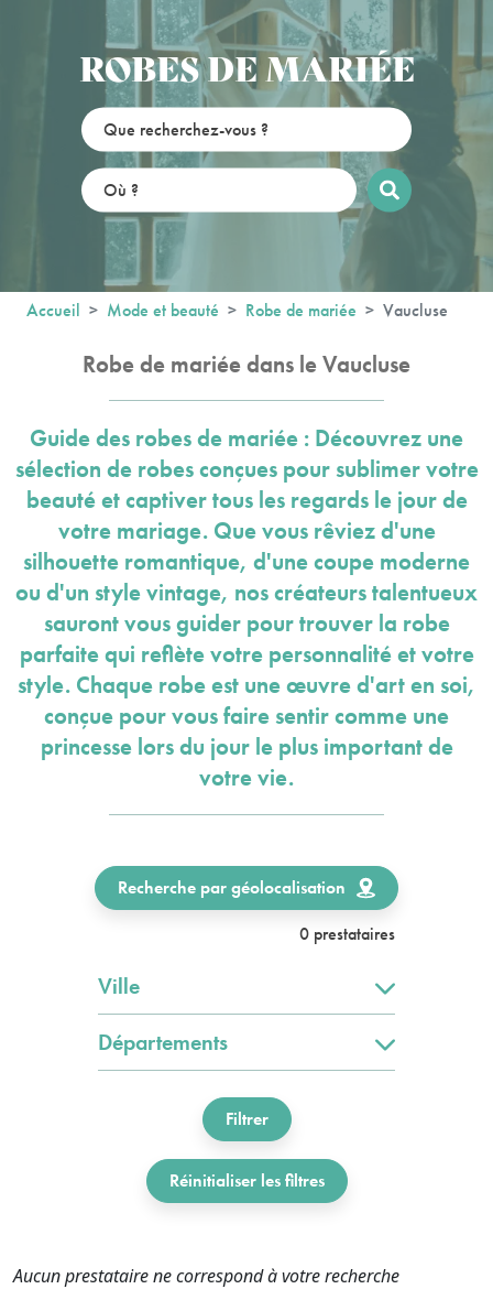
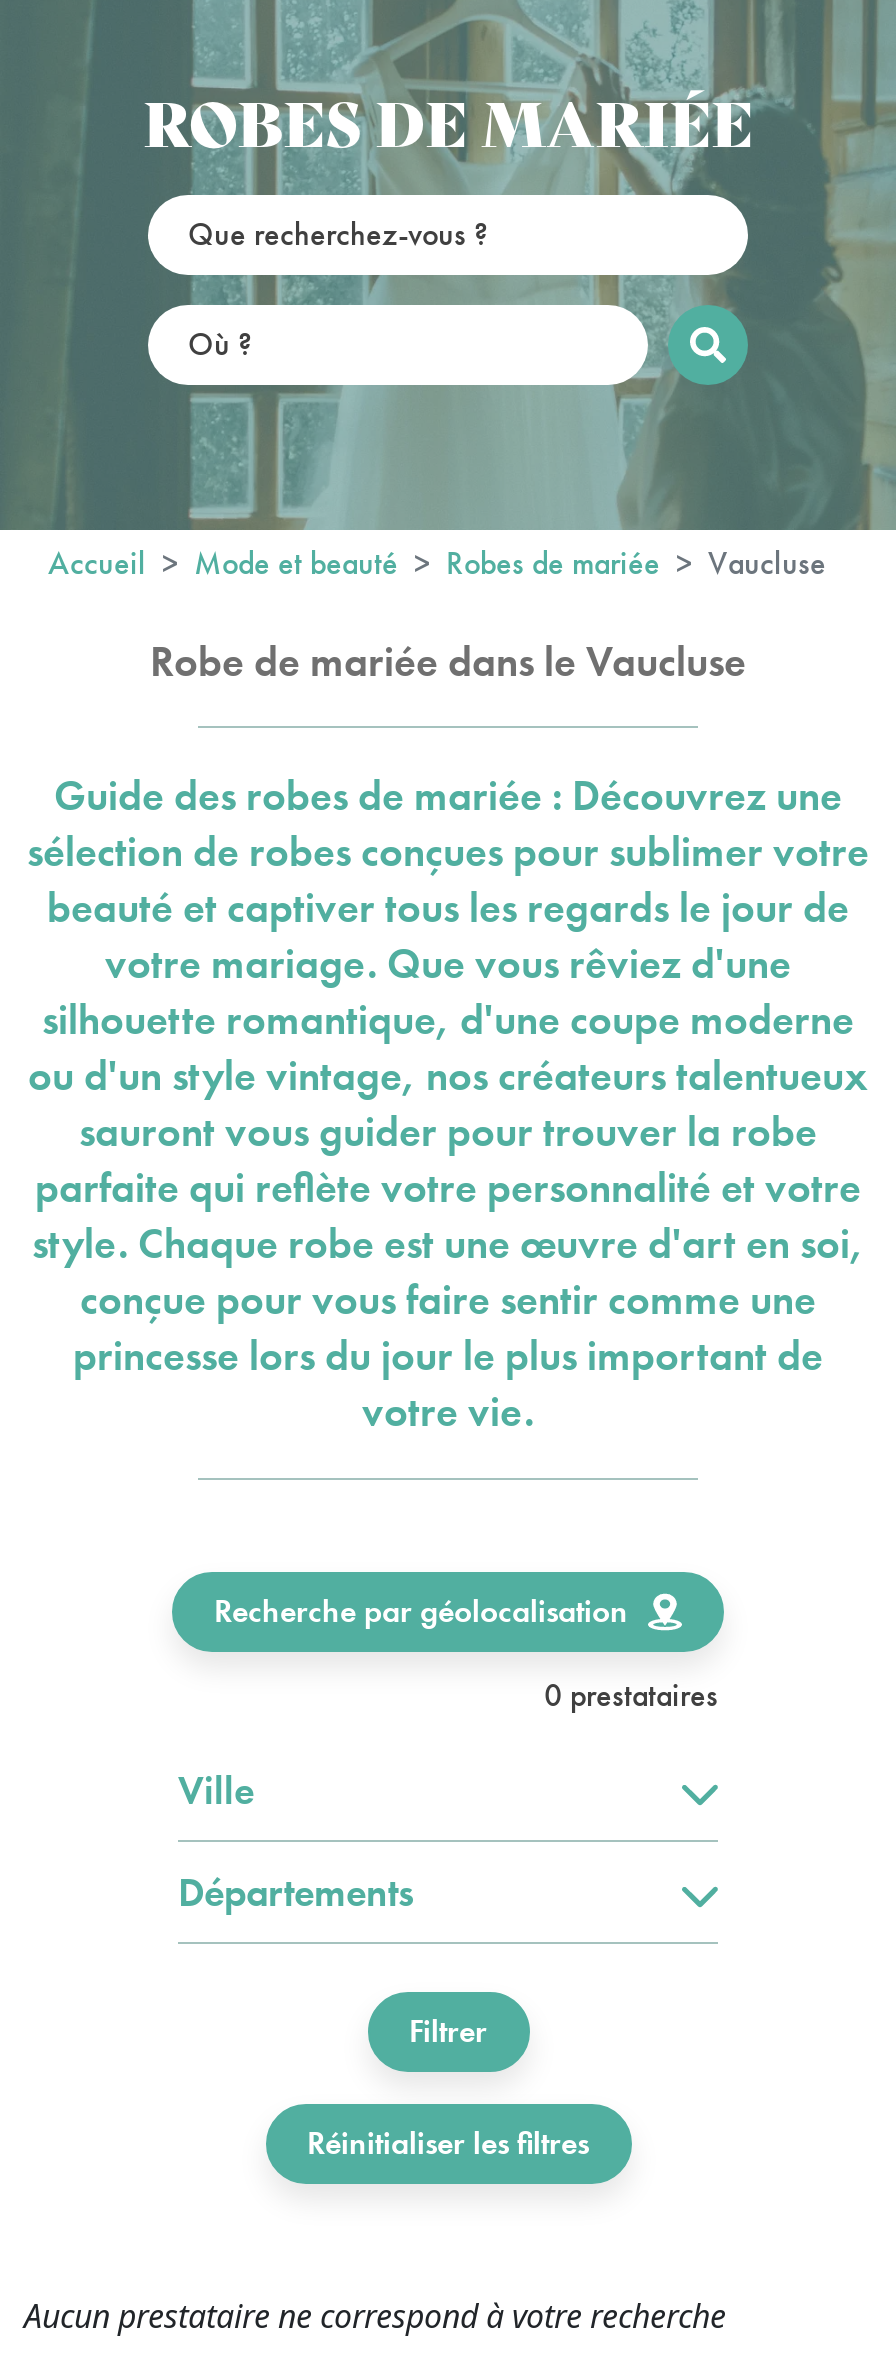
- Robe de mariée
+ Robes de mariée
